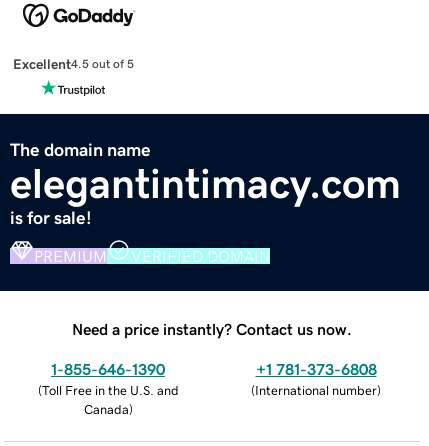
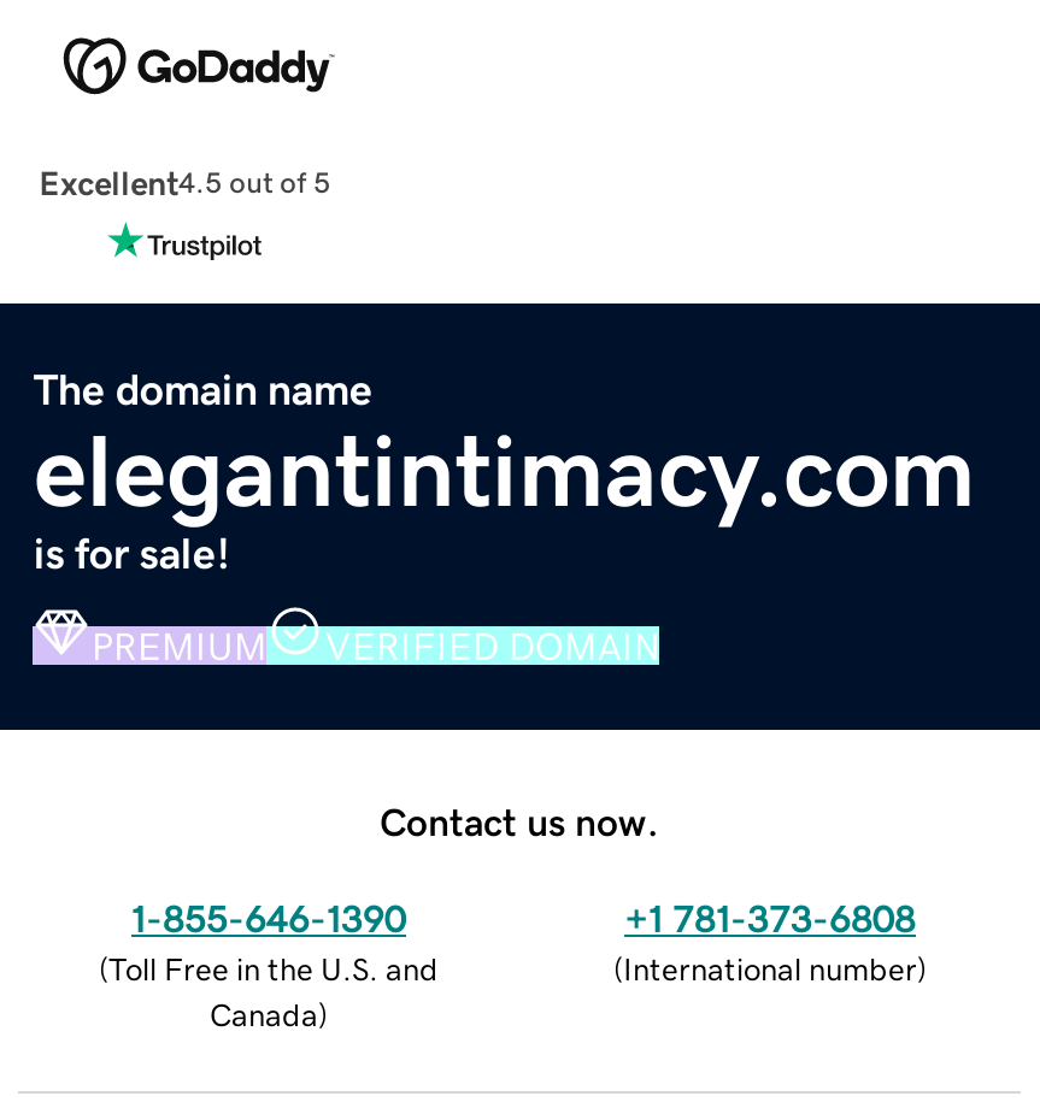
- Need a price instantly? Contact us now.
+ Contact us now.
